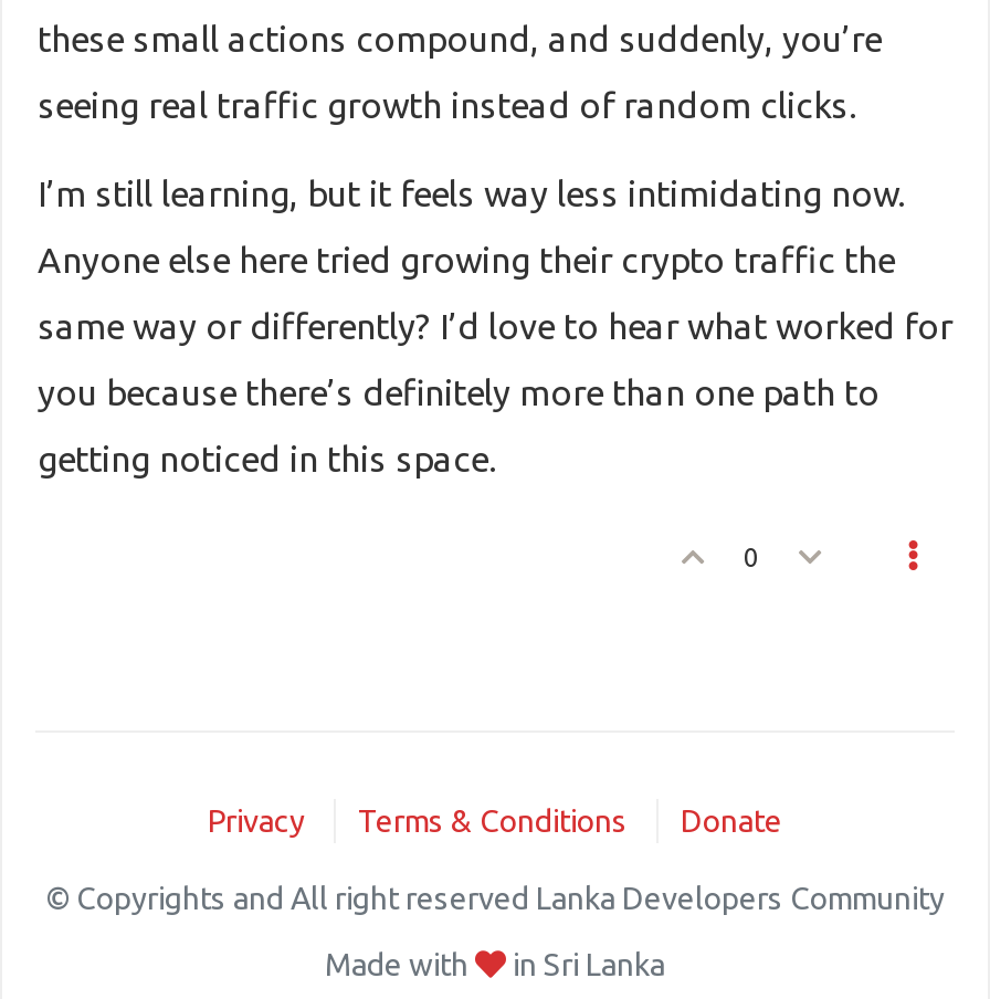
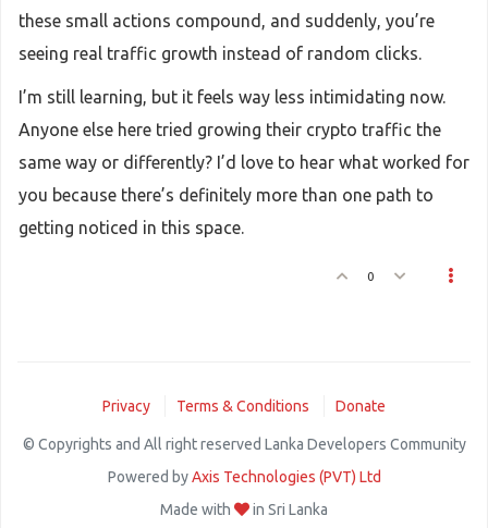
+ Powered by Axis Technologies (PVT) Ltd
